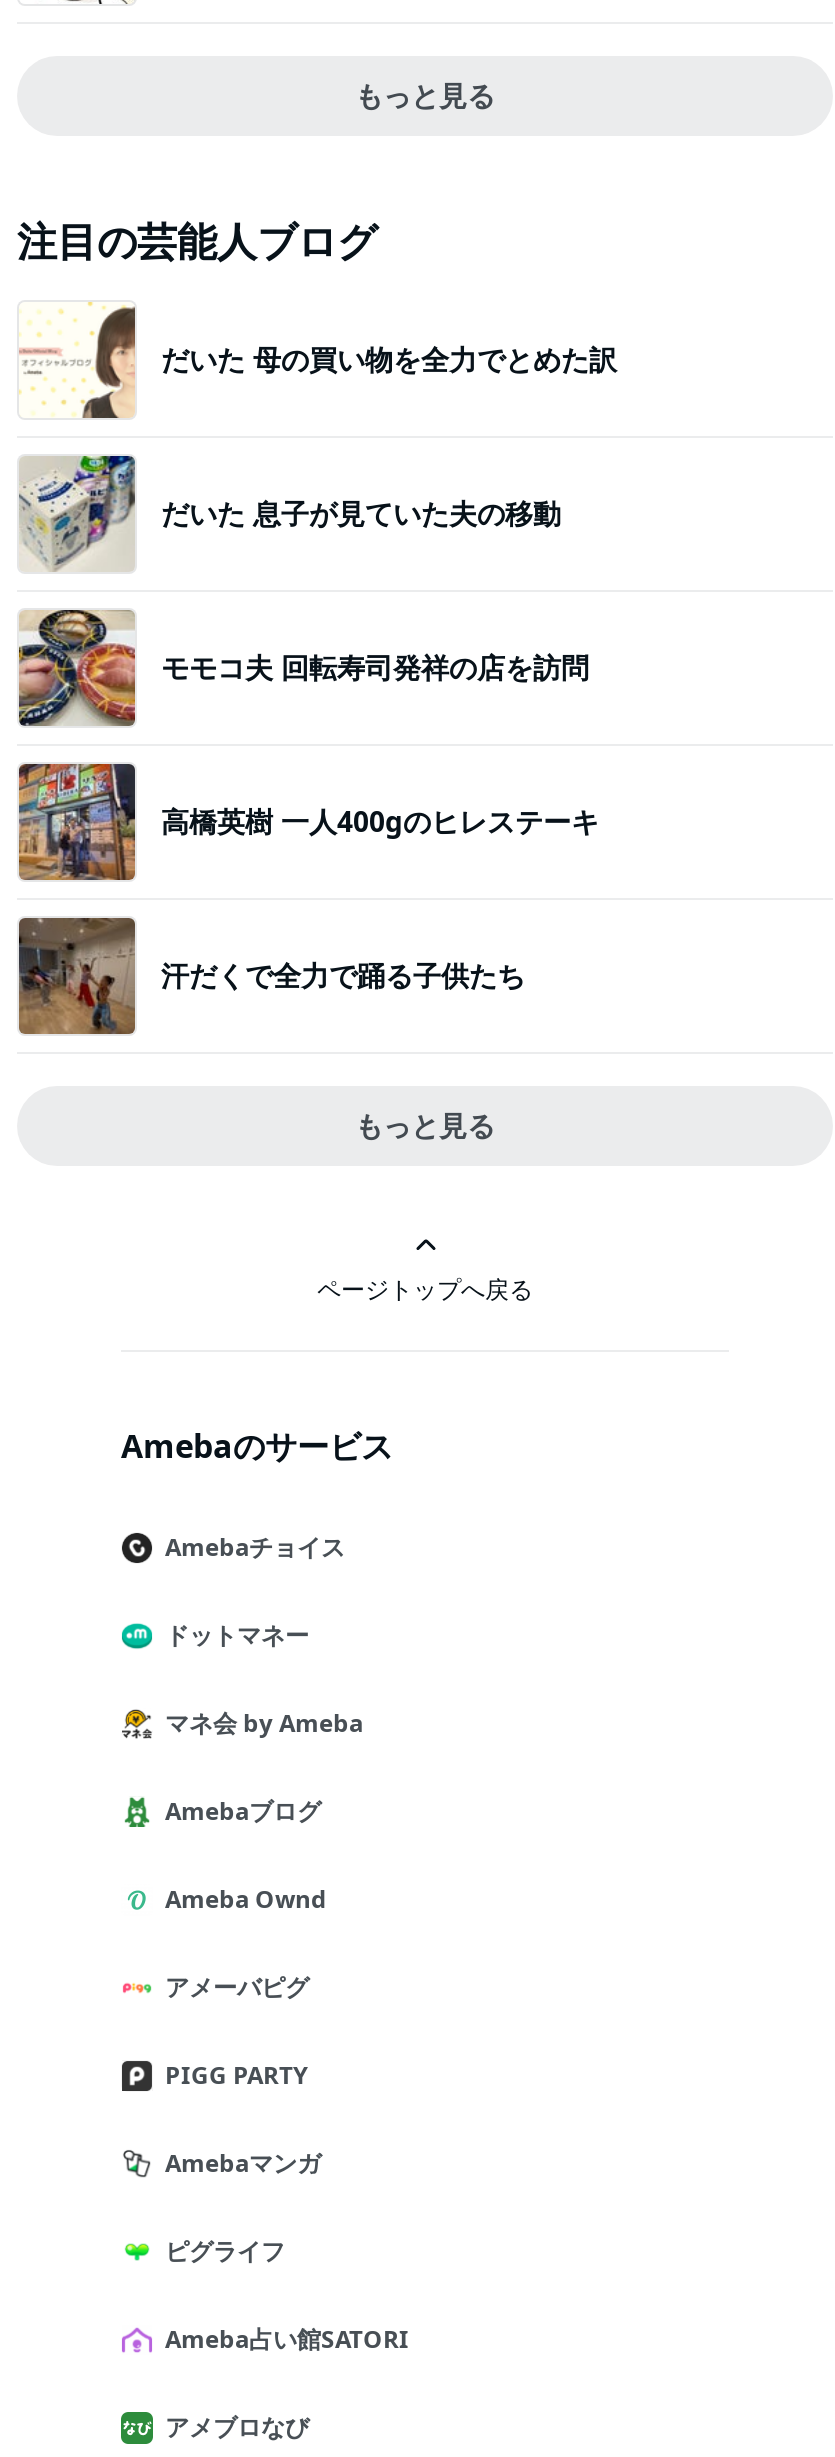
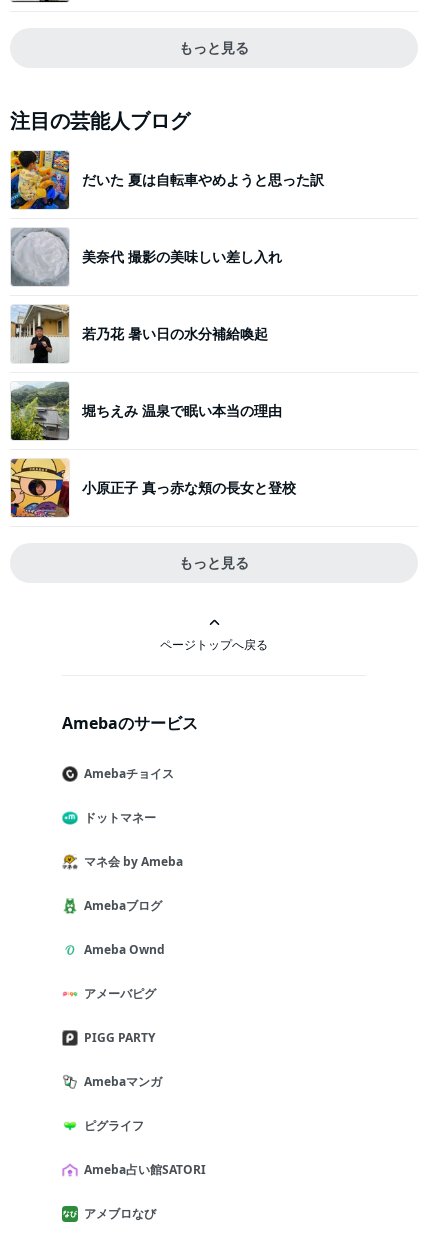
- [image]
- だいた 母の買い物を全力でとめた訳
+ [image]
+ だいた 夏は自転車やめようと思った訳

- [image]
- だいた 息子が見ていた夫の移動
+ [image]
+ 美奈代 撮影の美味しい差し入れ

- [image]
- モモコ夫 回転寿司発祥の店を訪問
+ [image]
+ 若乃花 暑い日の水分補給喚起

- [image]
- 高橋英樹 一人400gのヒレステーキ
+ [image]
+ 堀ちえみ 温泉で眠い本当の理由

- [image]
- 汗だくで全力で踊る子供たち
+ [image]
+ 小原正子 真っ赤な頬の長女と登校
